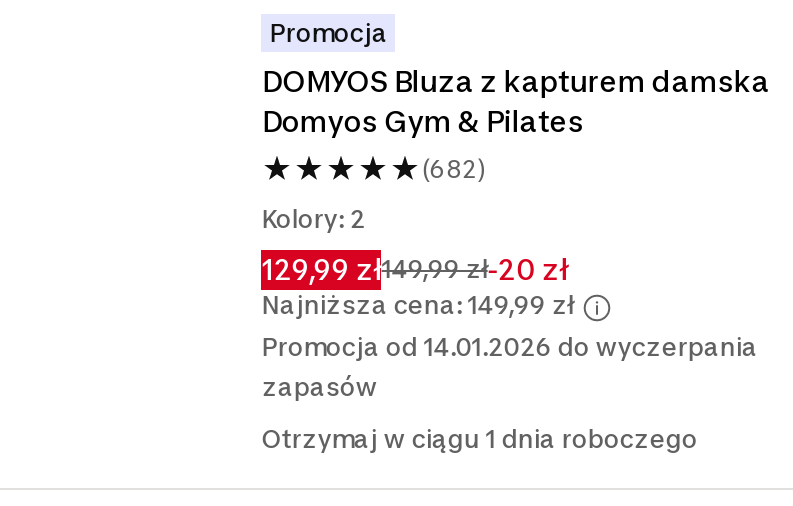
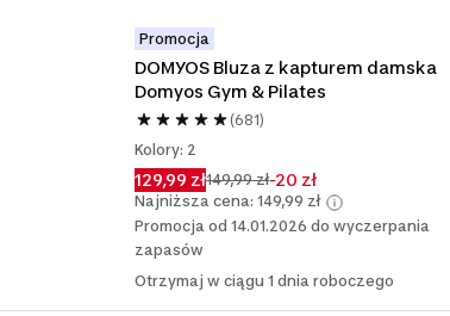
- (682)
+ (681)
